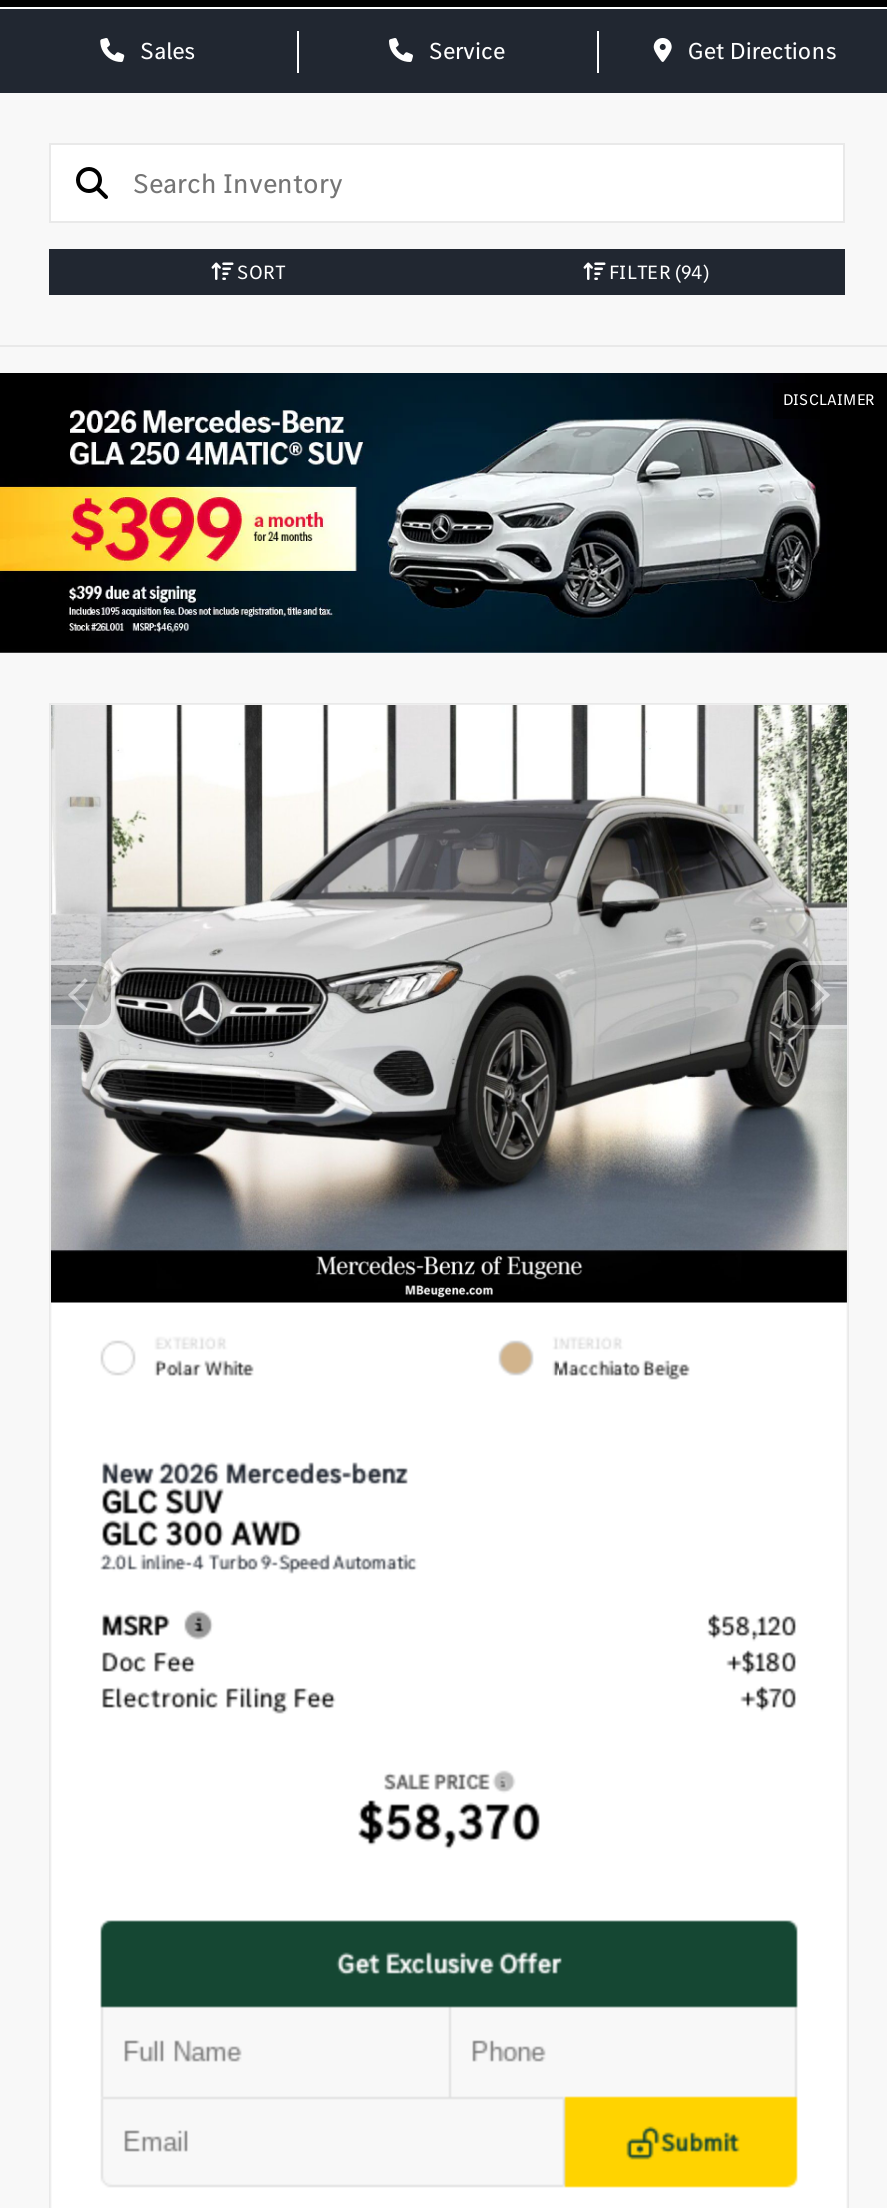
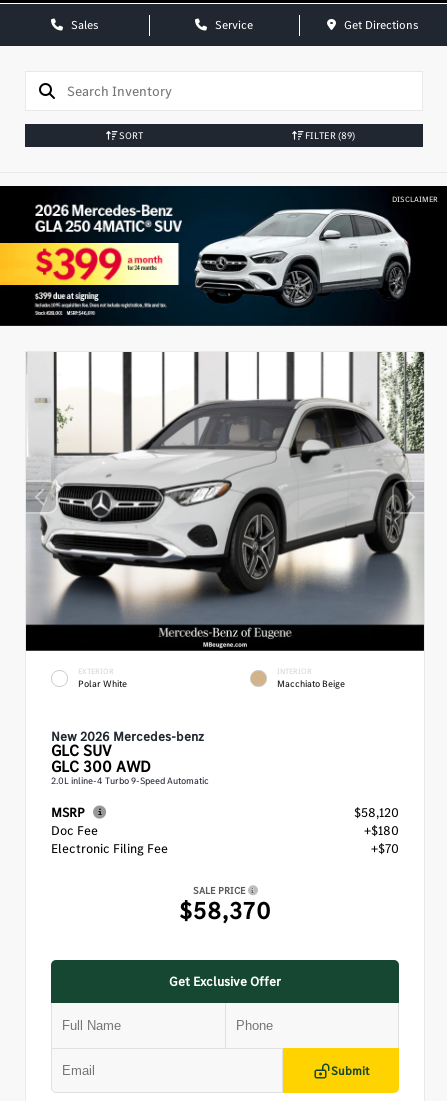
- FILTER (94)
+ FILTER (89)
